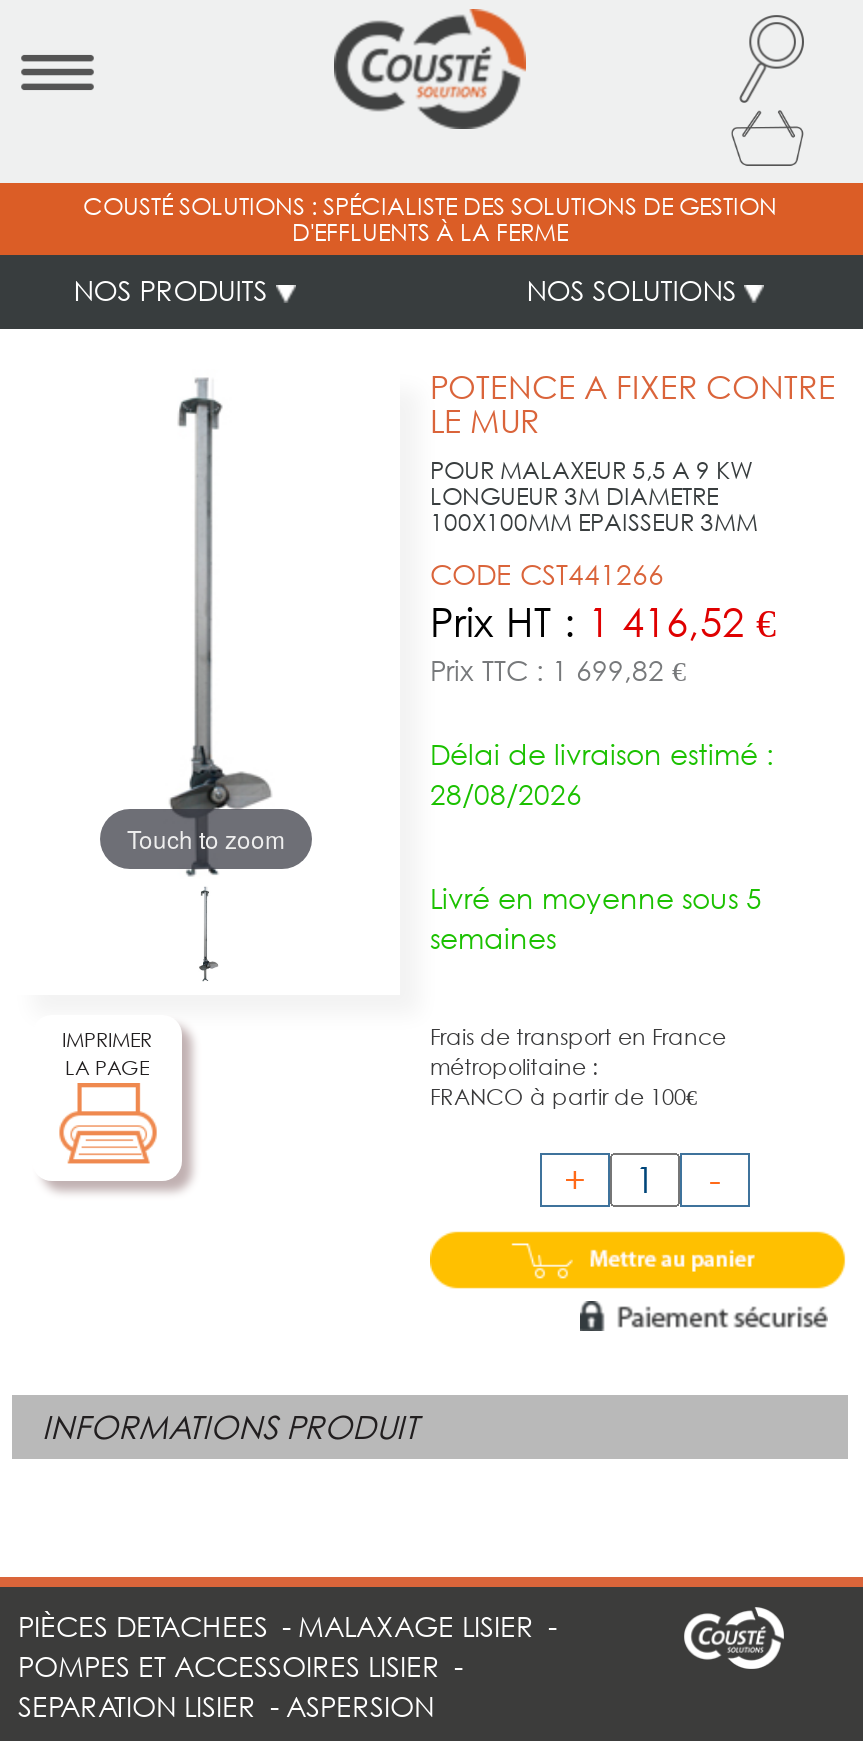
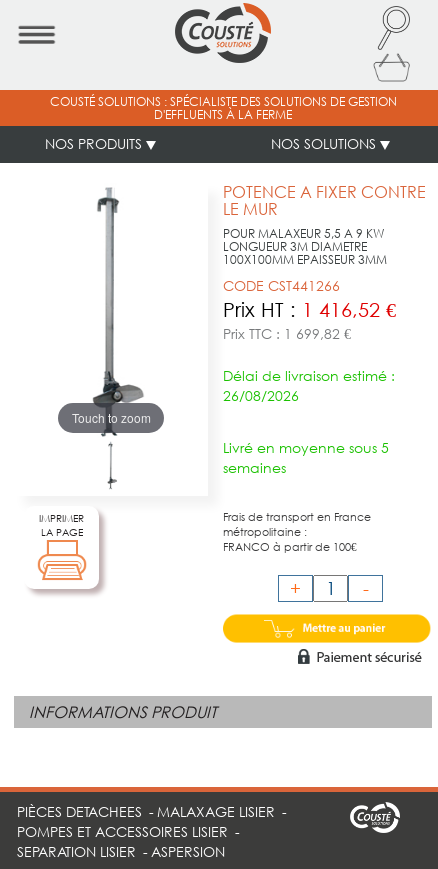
- 28/08/2026
+ 26/08/2026
